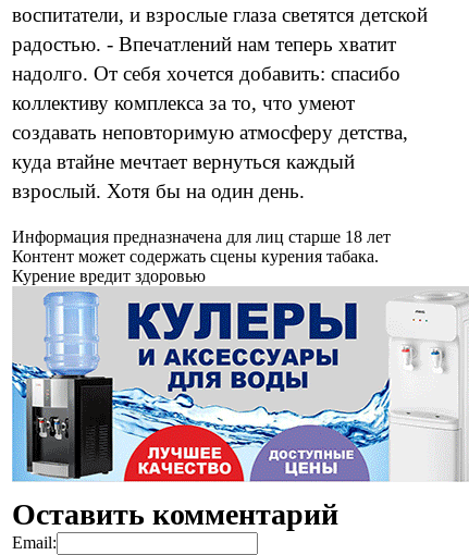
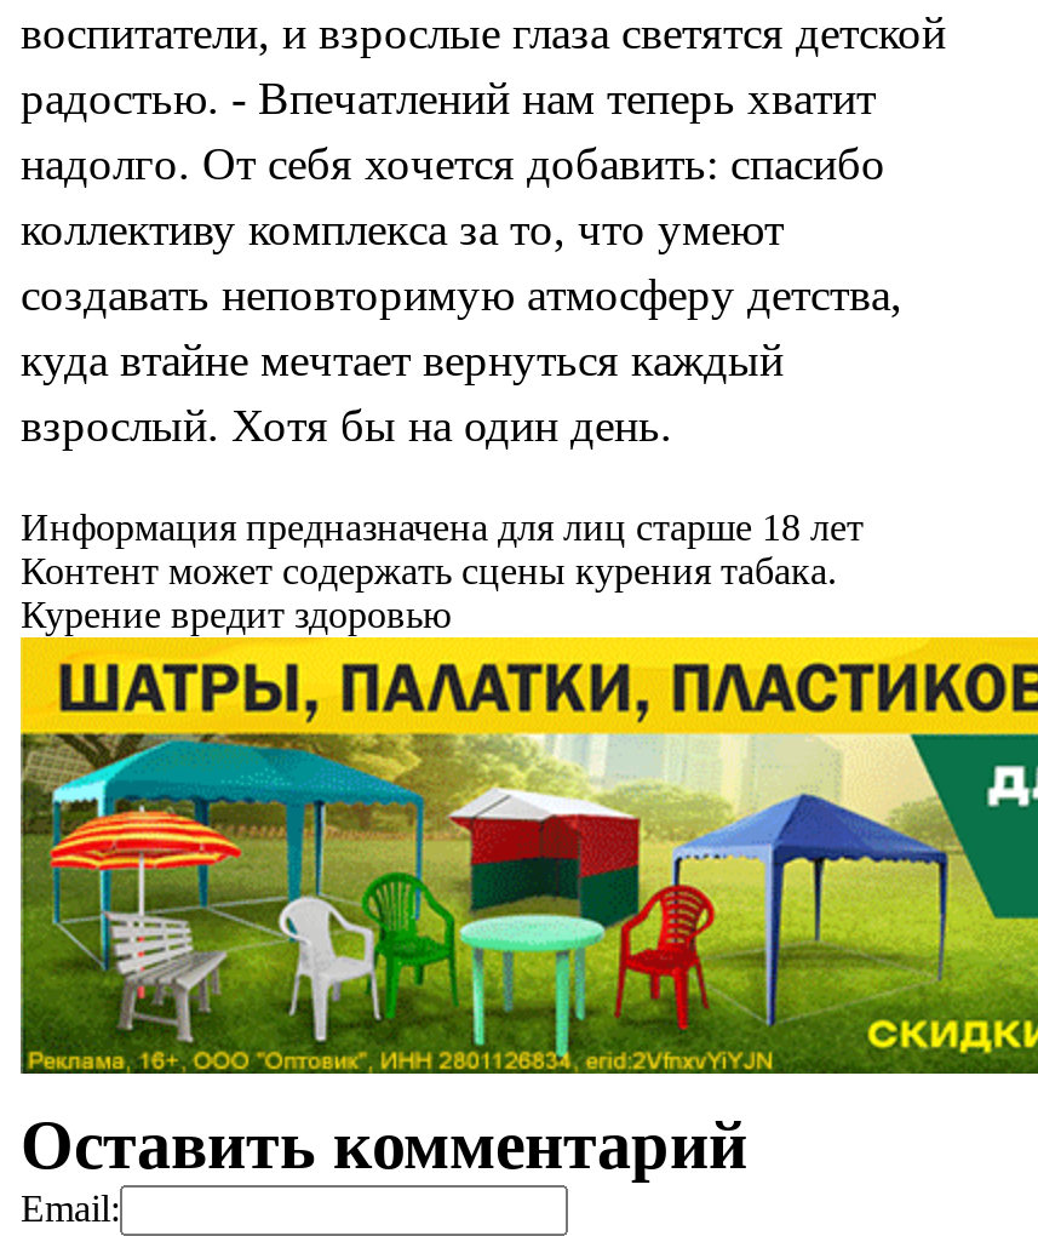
- [image]
+ [image]
